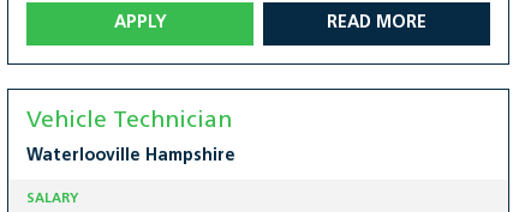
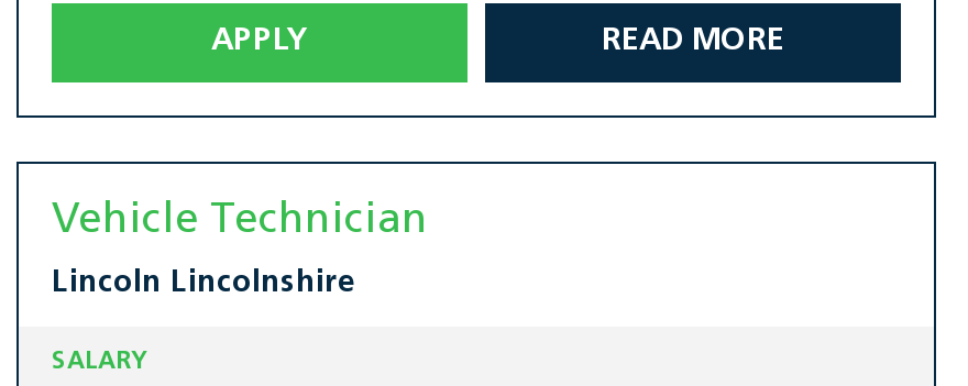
- Waterlooville Hampshire
+ Lincoln Lincolnshire
